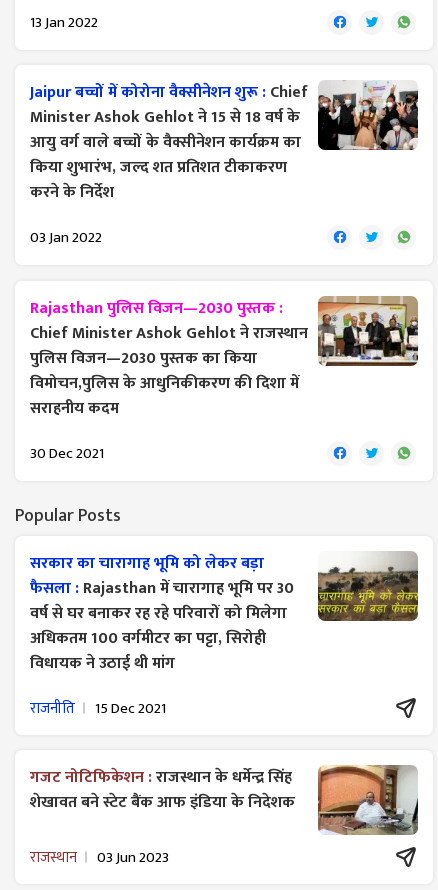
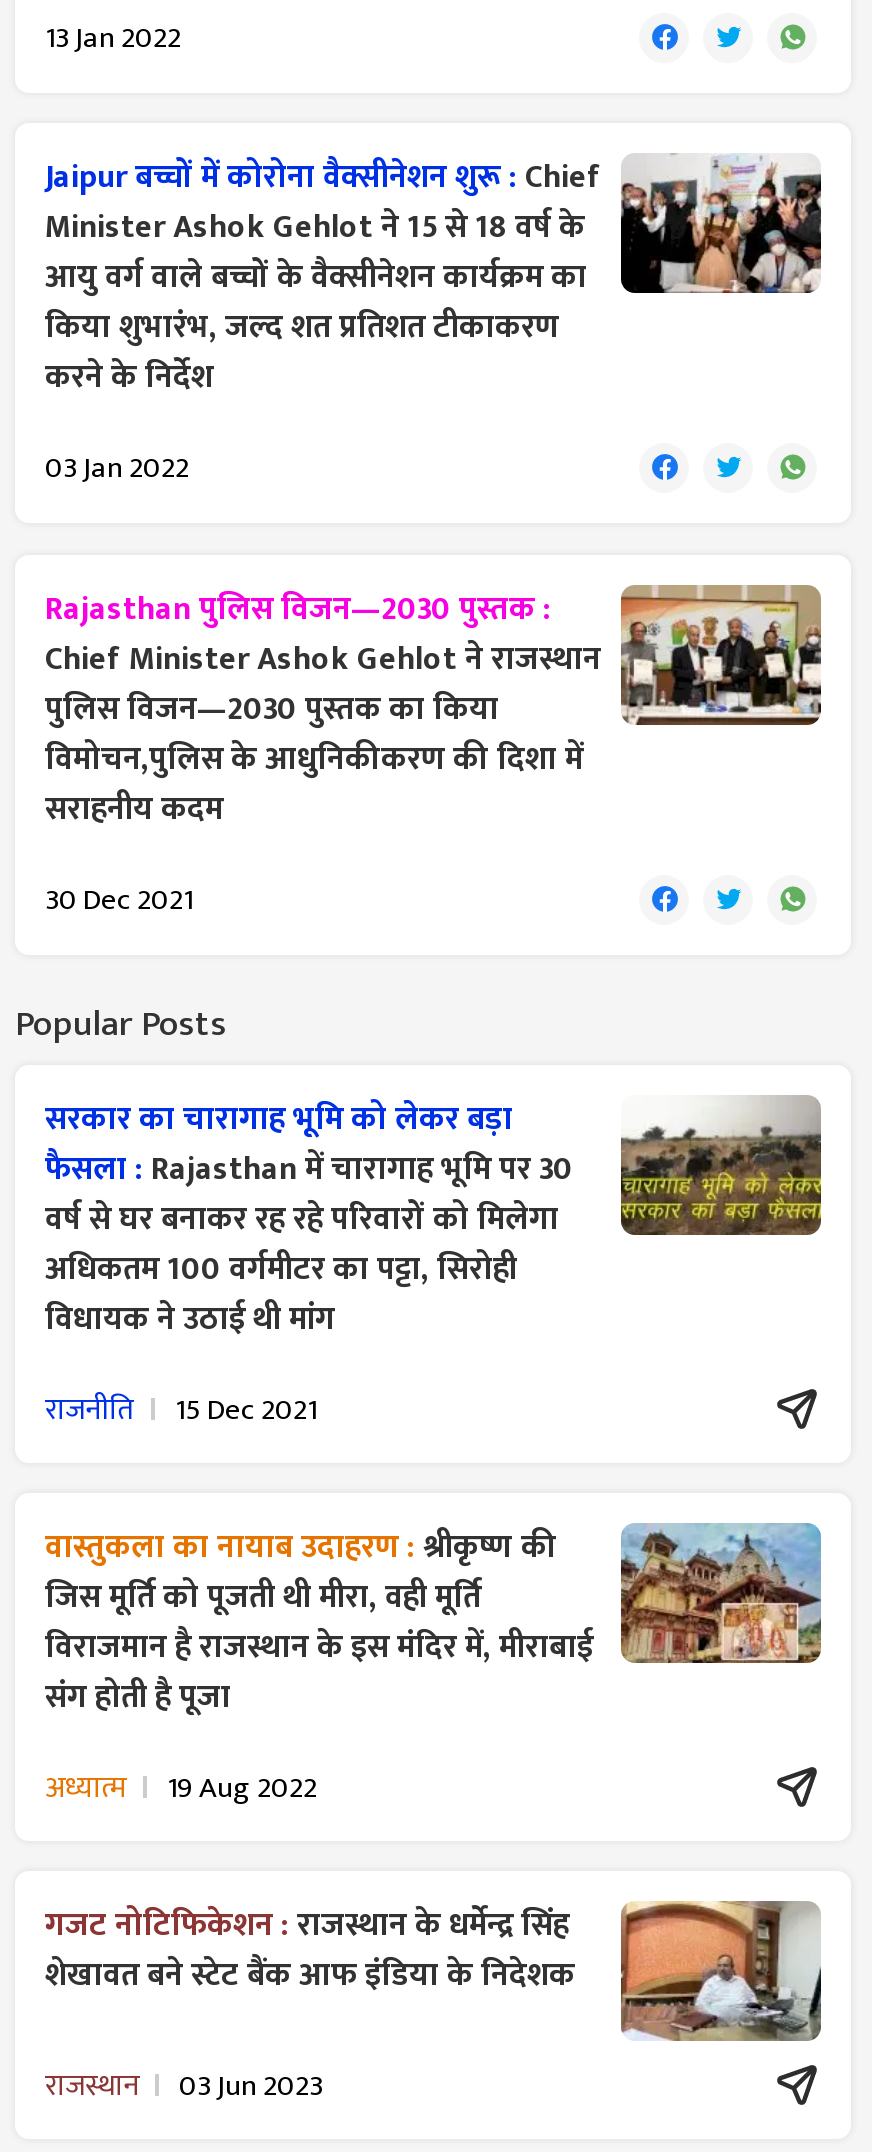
+ [image]
+ वास्तुकला का नायाब उदाहरण : श्रीकृष्ण की
+ जिस मूर्ति को पूजती थी मीरा, वही मूर्ति
+ विराजमान है राजस्थान के इस मंदिर में, मीराबाई
+ संग होती है पूजा
+ अध्यात्म
+ 19 Aug 2022
